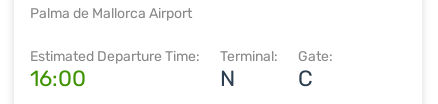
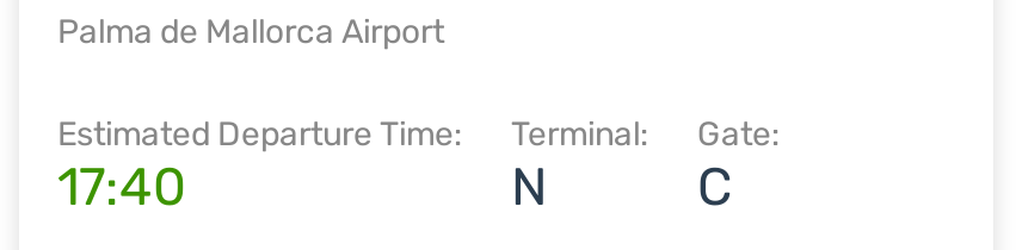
- 16:00
+ 17:40
